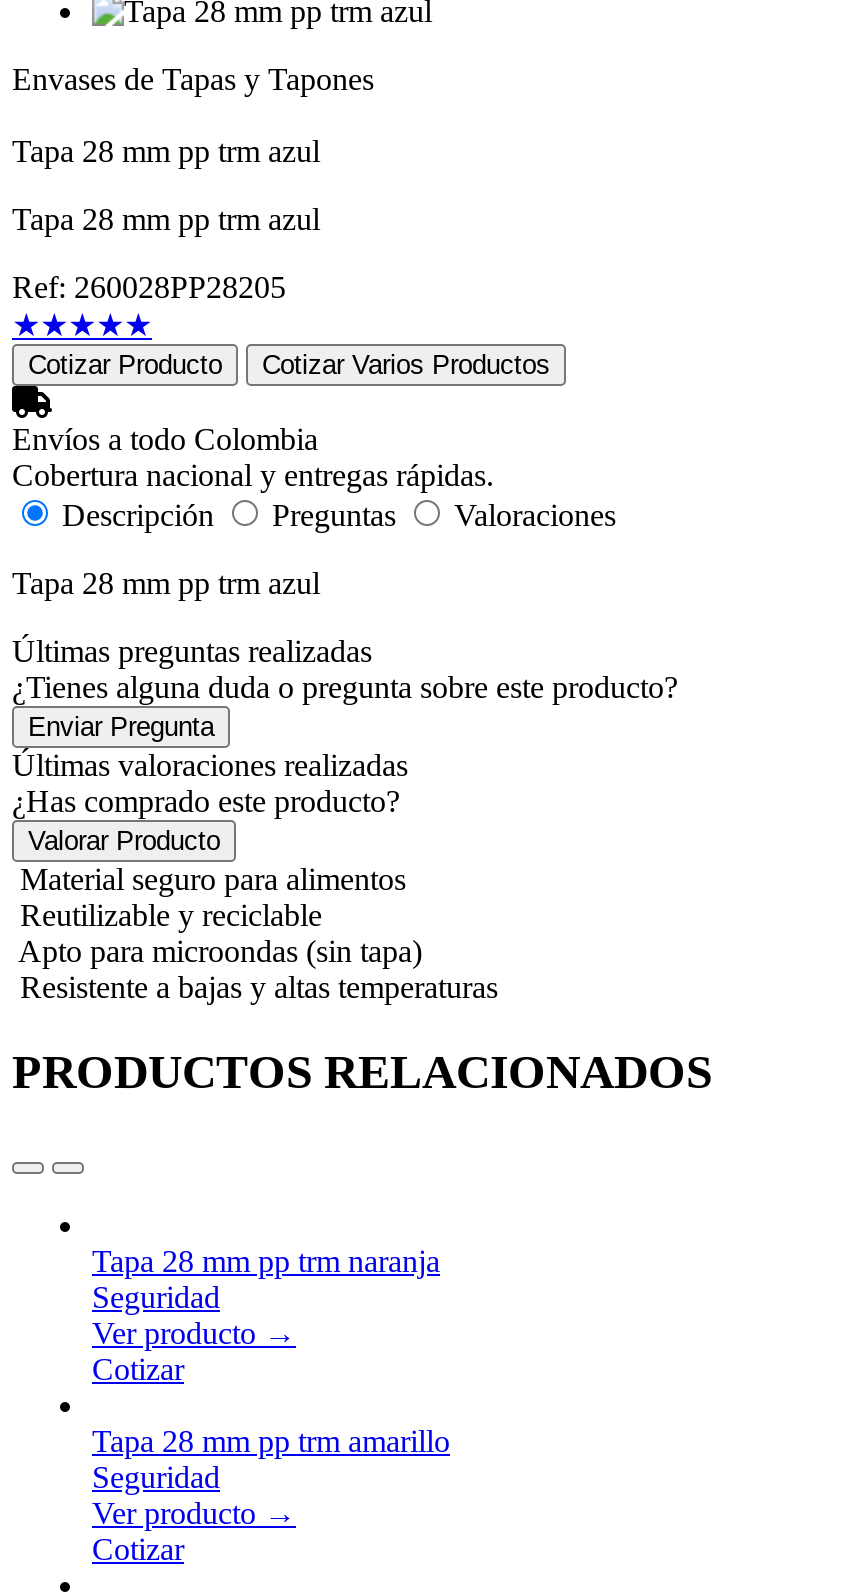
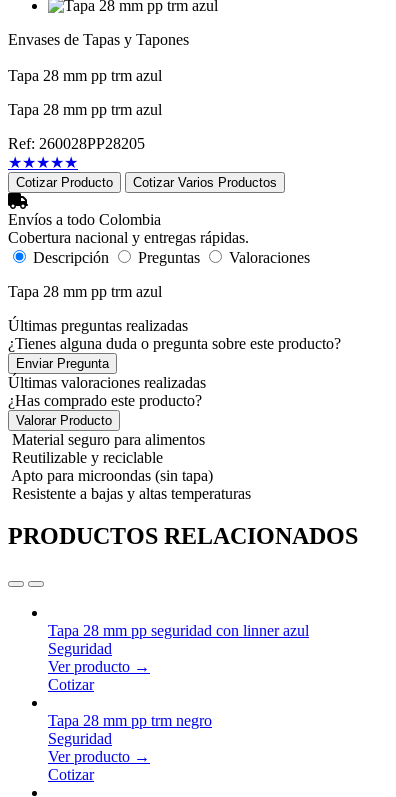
- Tapa 28 mm pp trm naranja
+ Tapa 28 mm pp seguridad con linner azul

- Tapa 28 mm pp trm amarillo
+ Tapa 28 mm pp trm negro
